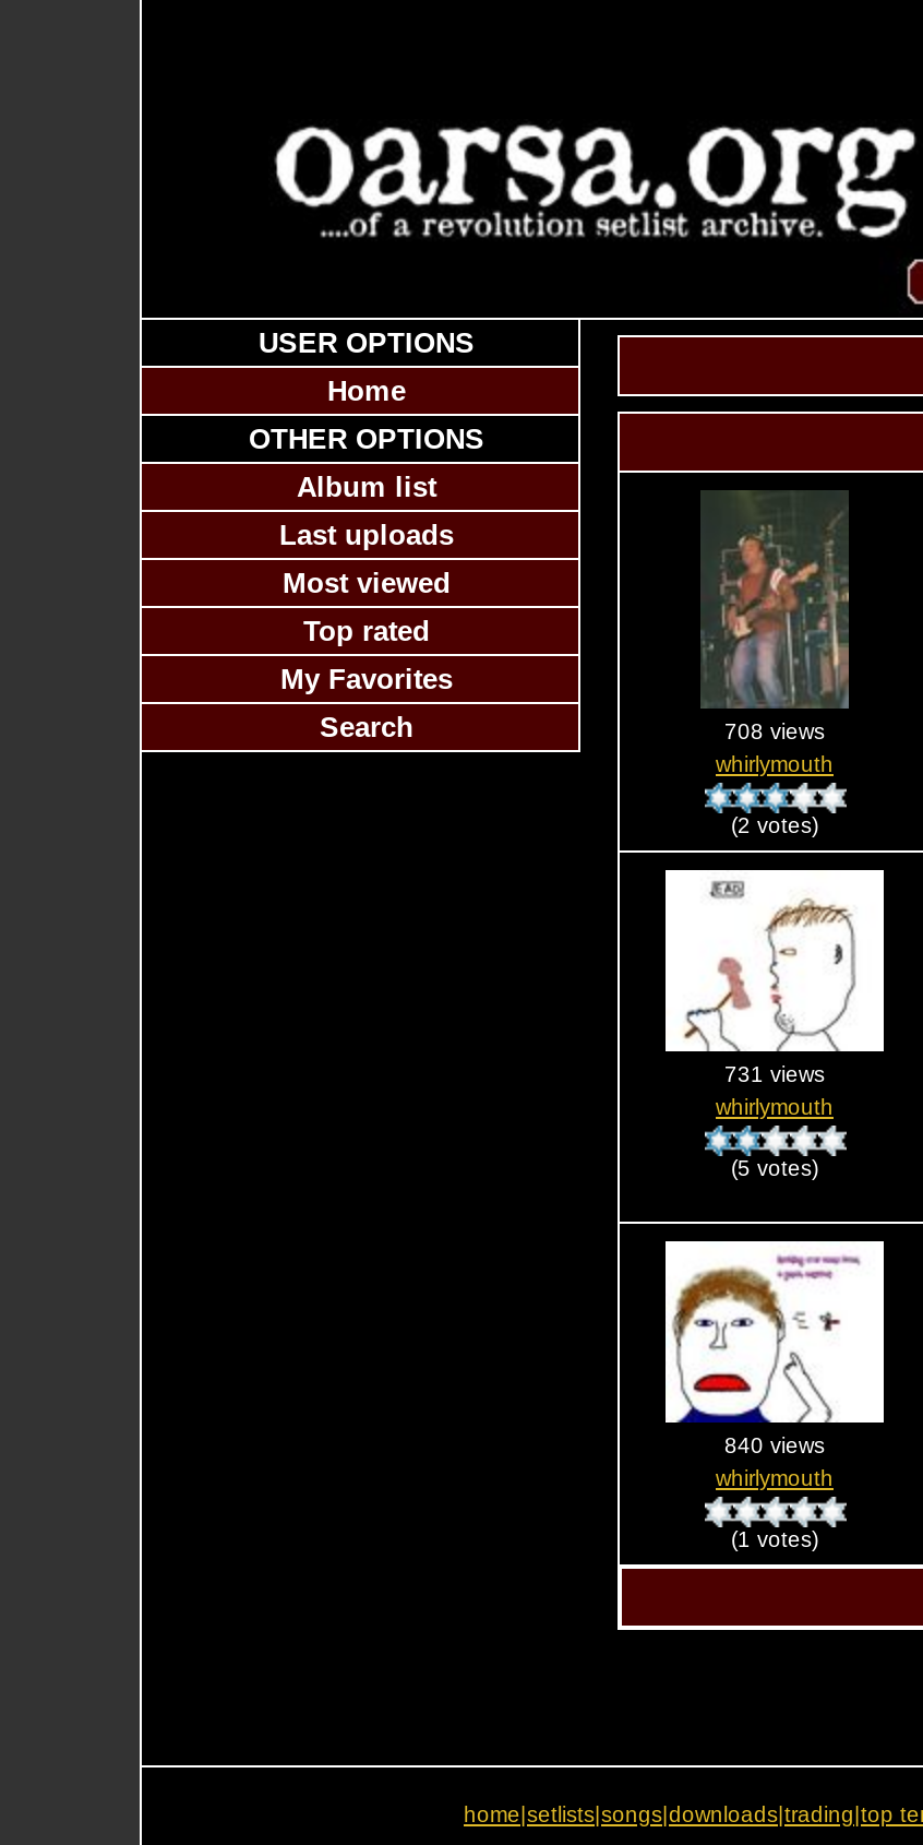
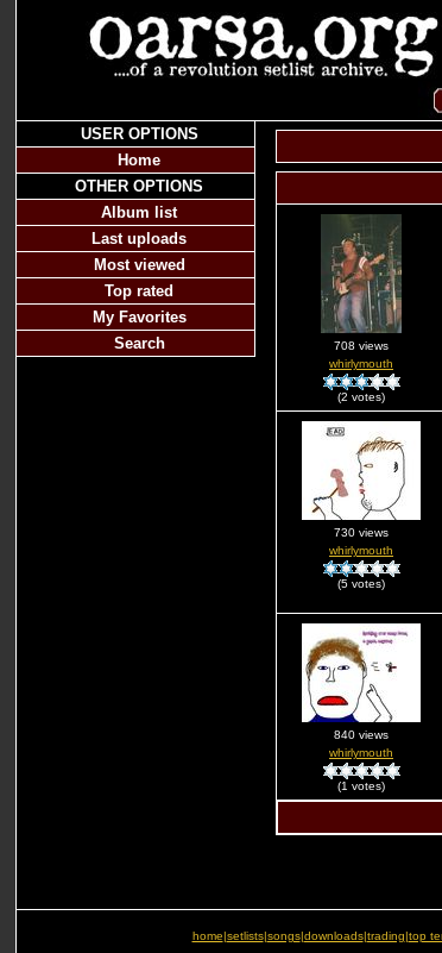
- 731 views
+ 730 views
